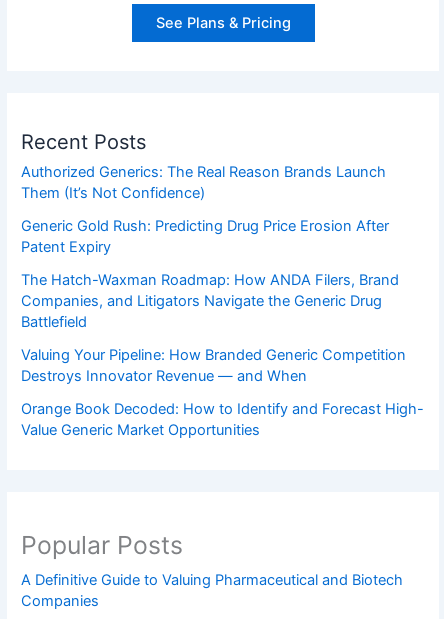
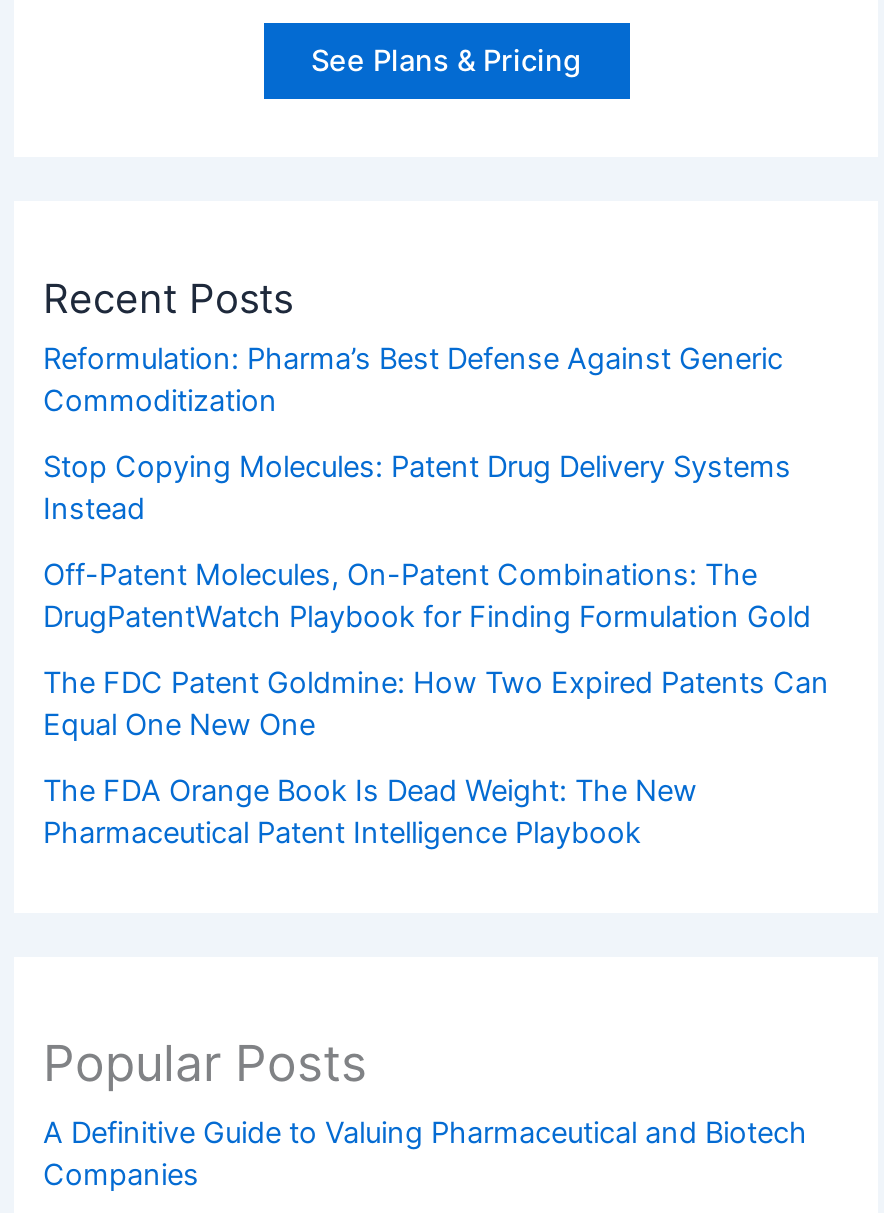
- Authorized Generics: The Real Reason Brands Launch
- Them (It’s Not Confidence)
+ Reformulation: Pharma’s Best Defense Against Generic
+ Commoditization

- Generic Gold Rush: Predicting Drug Price Erosion After
- Patent Expiry
+ Stop Copying Molecules: Patent Drug Delivery Systems
+ Instead

- The Hatch-Waxman Roadmap: How ANDA Filers, Brand
- Companies, and Litigators Navigate the Generic Drug
- Battlefield
+ Off-Patent Molecules, On-Patent Combinations: The
+ DrugPatentWatch Playbook for Finding Formulation Gold

- Valuing Your Pipeline: How Branded Generic Competition
- Destroys Innovator Revenue — and When
+ The FDC Patent Goldmine: How Two Expired Patents Can
+ Equal One New One

- Orange Book Decoded: How to Identify and Forecast High-
- Value Generic Market Opportunities
+ The FDA Orange Book Is Dead Weight: The New
+ Pharmaceutical Patent Intelligence Playbook
